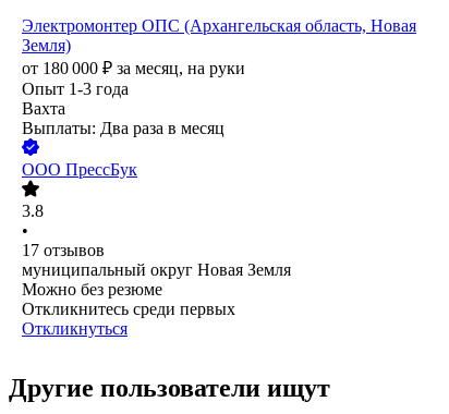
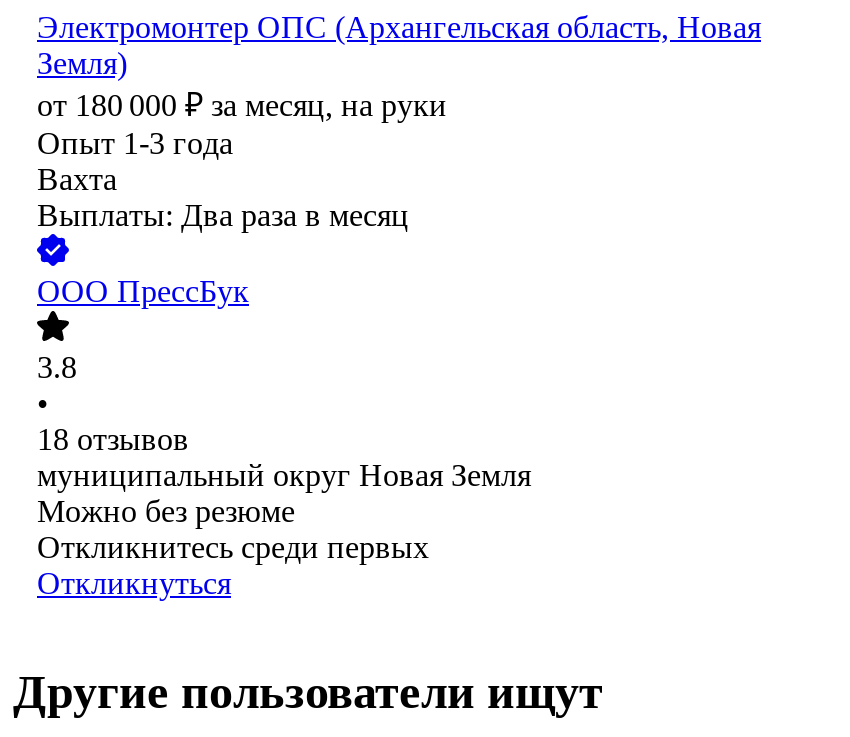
- 17 отзывов
+ 18 отзывов
